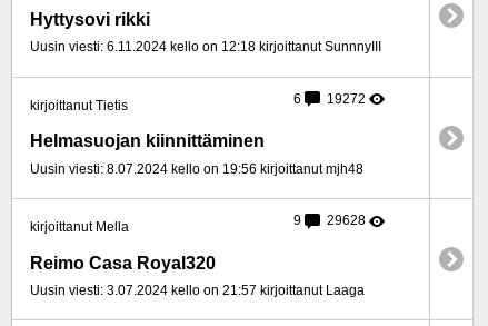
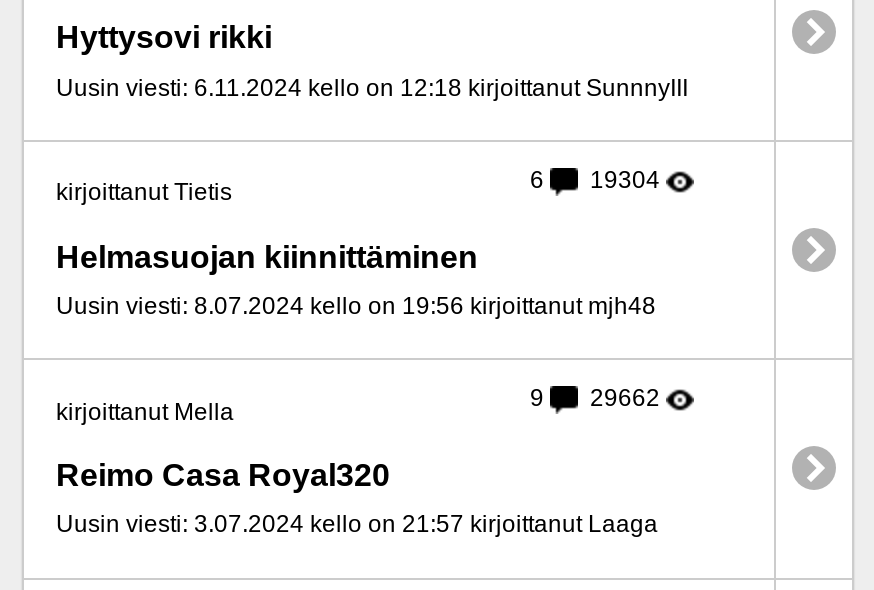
- 6 19272
+ 6 19304

- 9 29628
+ 9 29662
